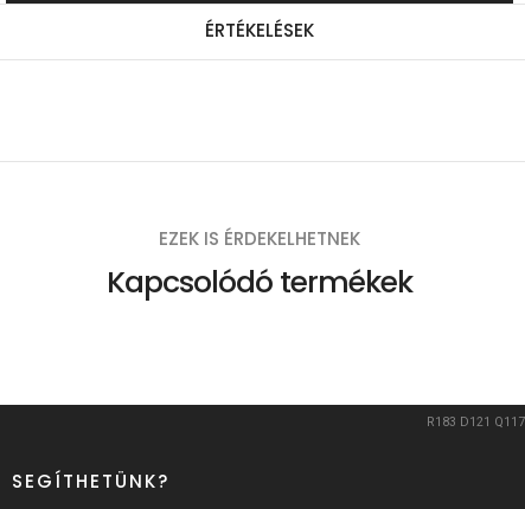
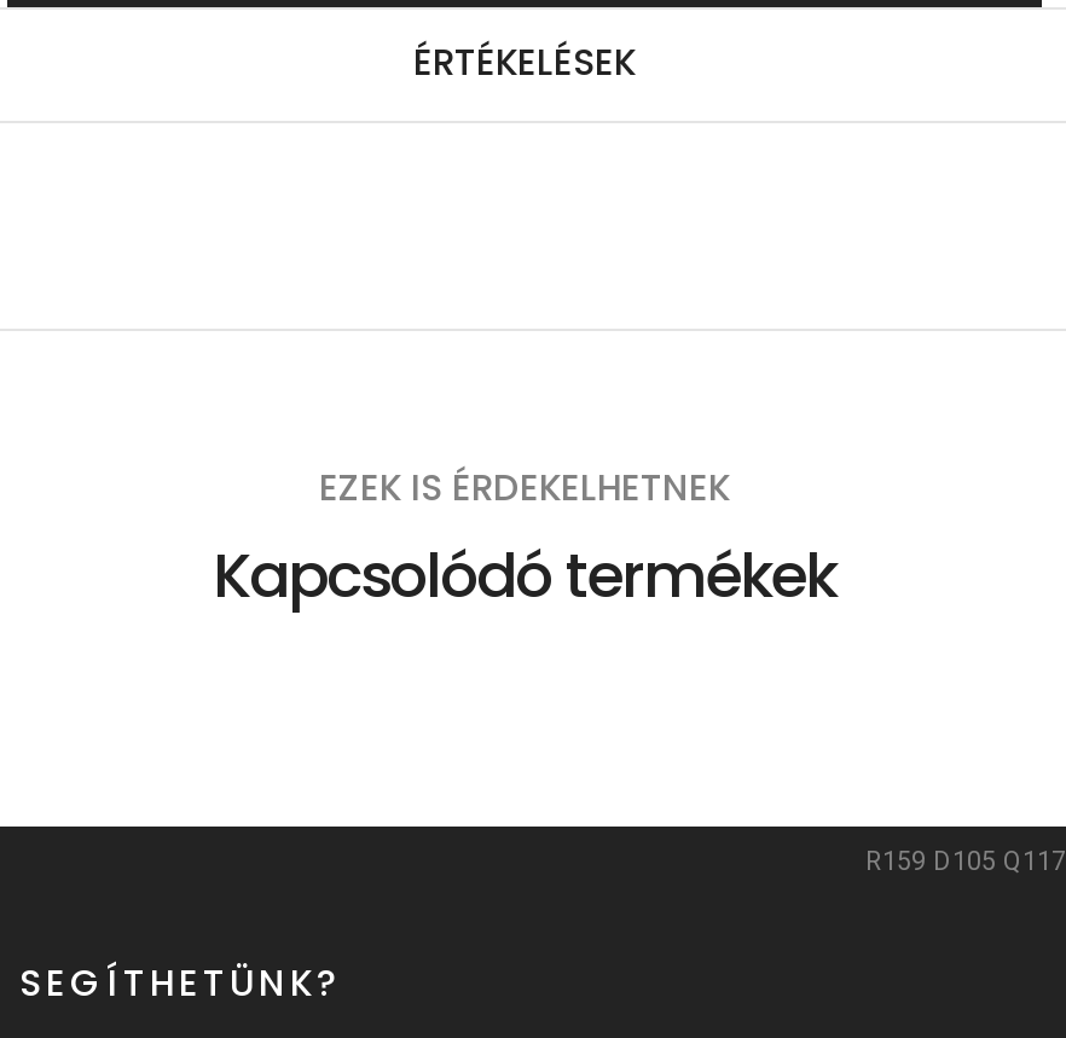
- R183 D121 Q117
+ R159 D105 Q117
